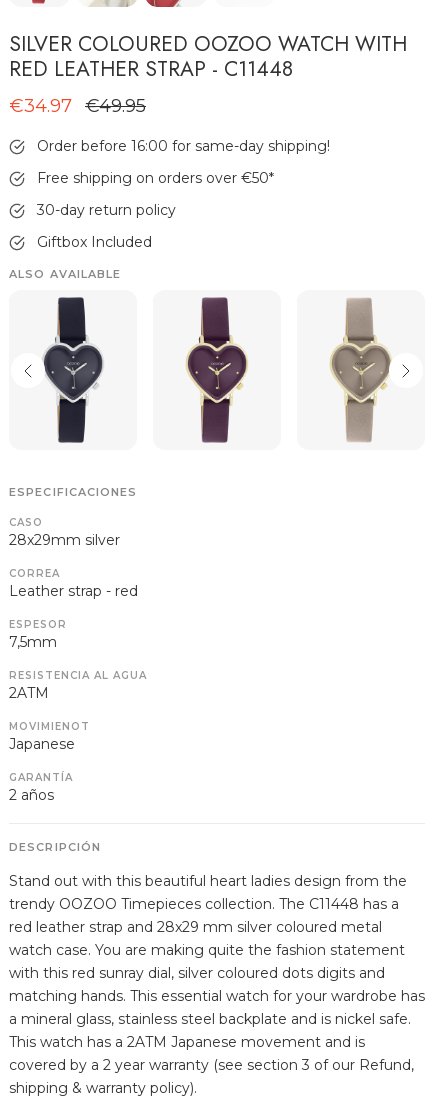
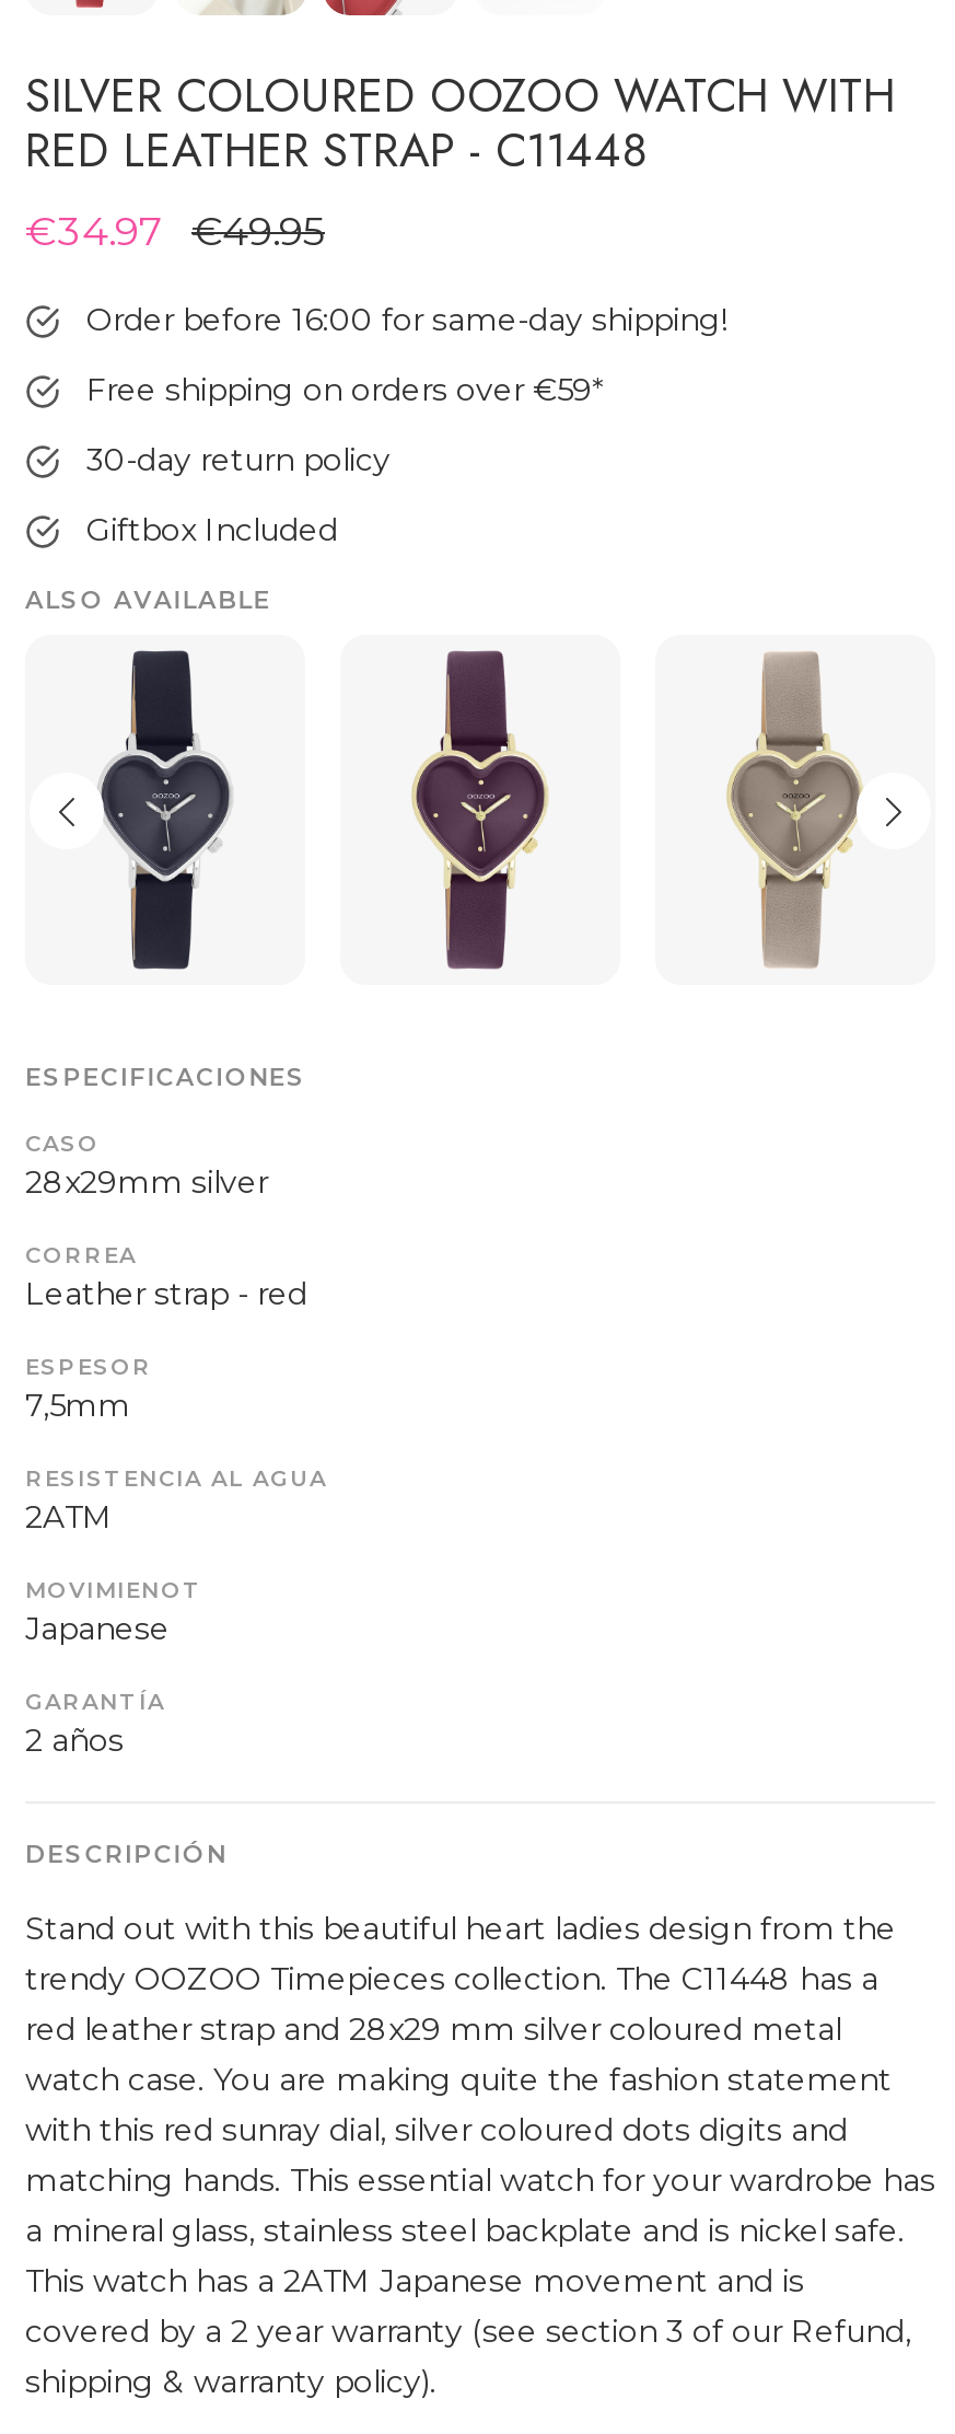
- Free shipping on orders over €50*
+ Free shipping on orders over €59*
